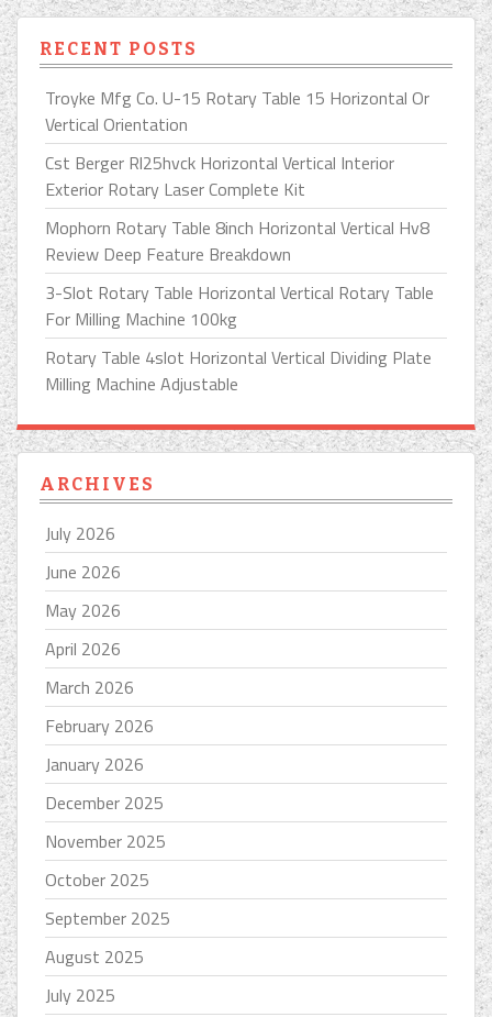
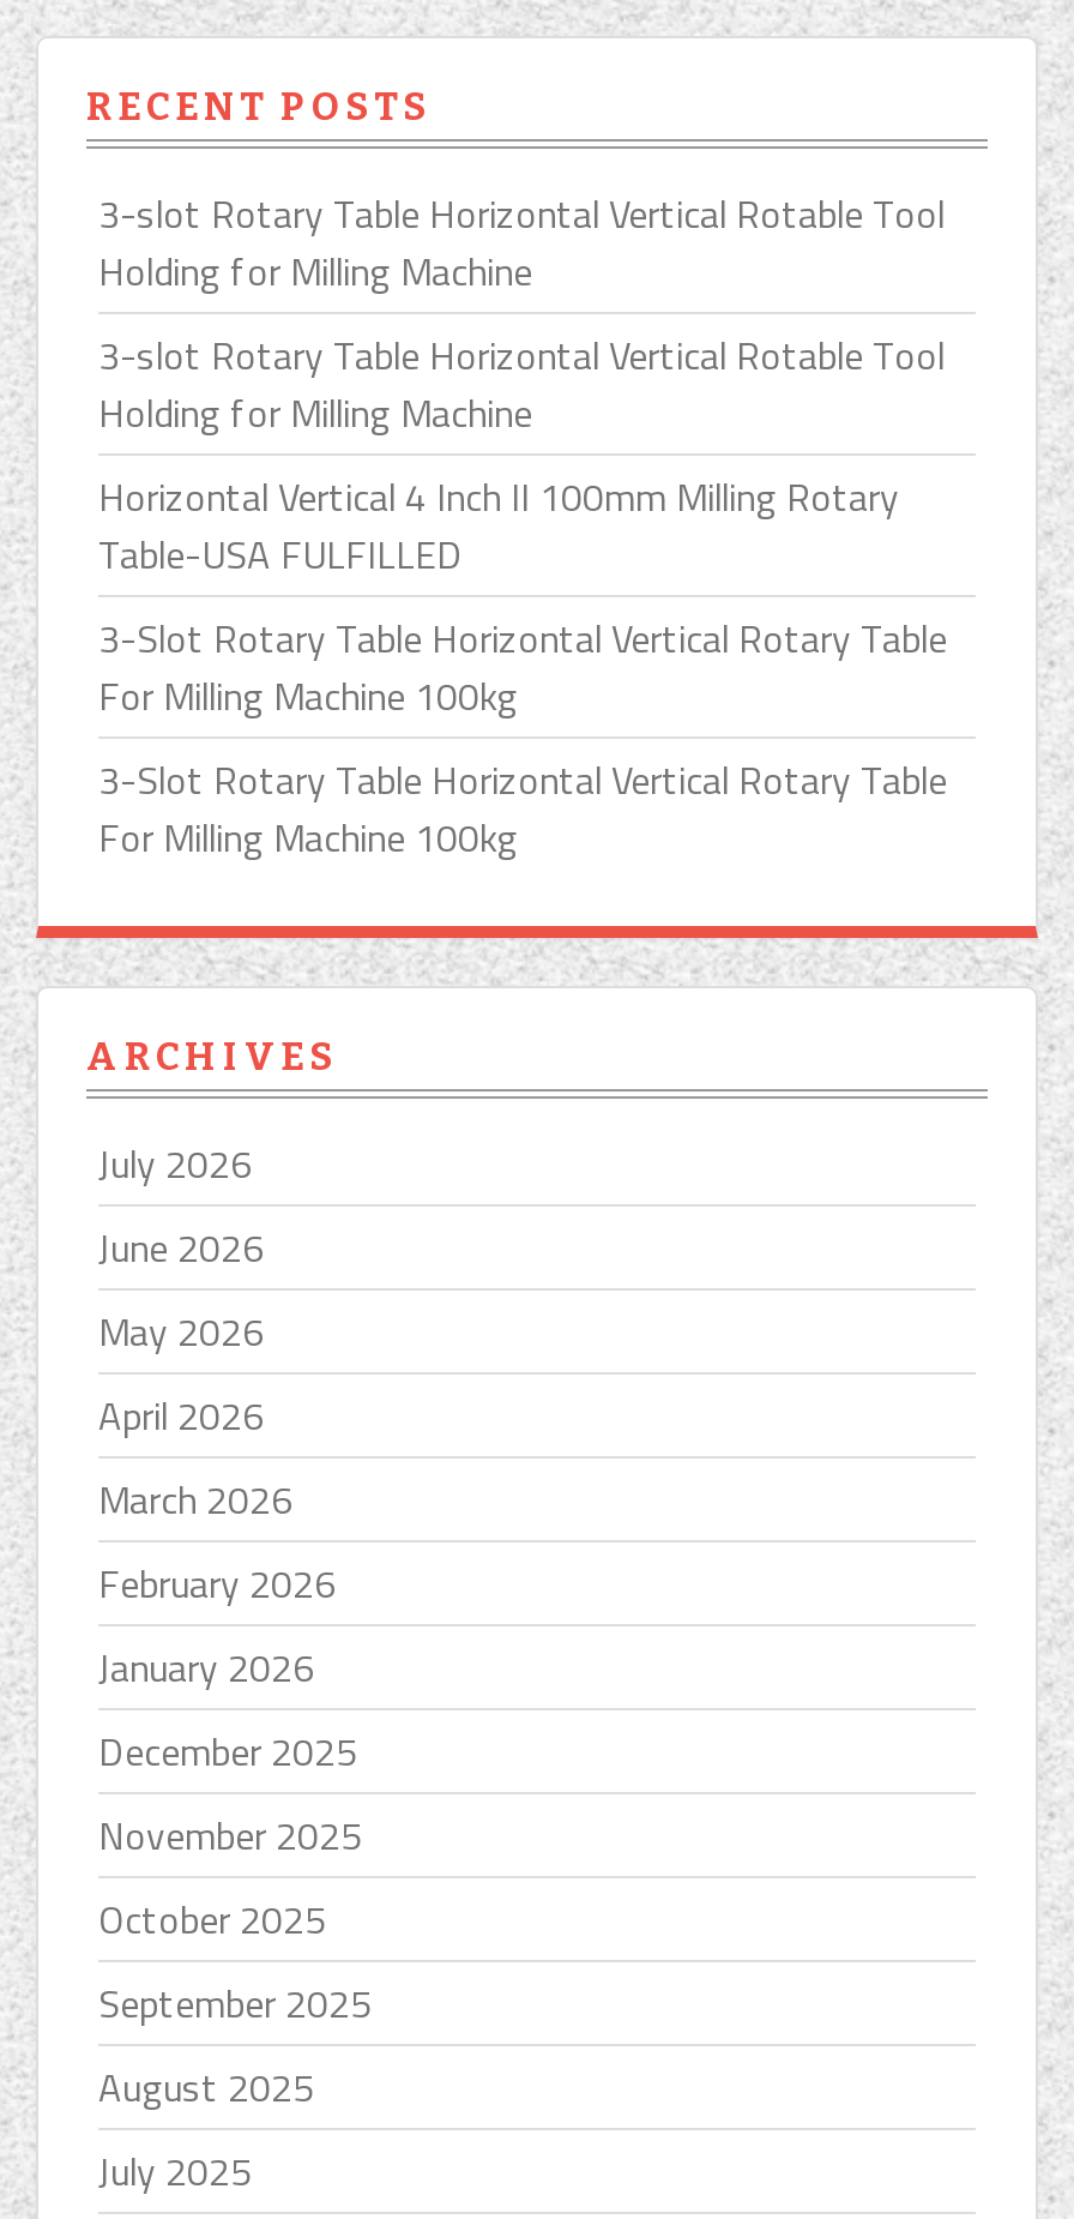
- Troyke Mfg Co. U-15 Rotary Table 15 Horizontal Or
- Vertical Orientation
+ 3-slot Rotary Table Horizontal Vertical Rotable Tool
+ Holding for Milling Machine

- Cst Berger Rl25hvck Horizontal Vertical Interior
- Exterior Rotary Laser Complete Kit
+ 3-slot Rotary Table Horizontal Vertical Rotable Tool
+ Holding for Milling Machine

- Mophorn Rotary Table 8inch Horizontal Vertical Hv8
- Review Deep Feature Breakdown
+ Horizontal Vertical 4 Inch II 100mm Milling Rotary
+ Table-USA FULFILLED

- Rotary Table 4slot Horizontal Vertical Dividing Plate
- Milling Machine Adjustable
+ 3-Slot Rotary Table Horizontal Vertical Rotary Table
+ For Milling Machine 100kg
